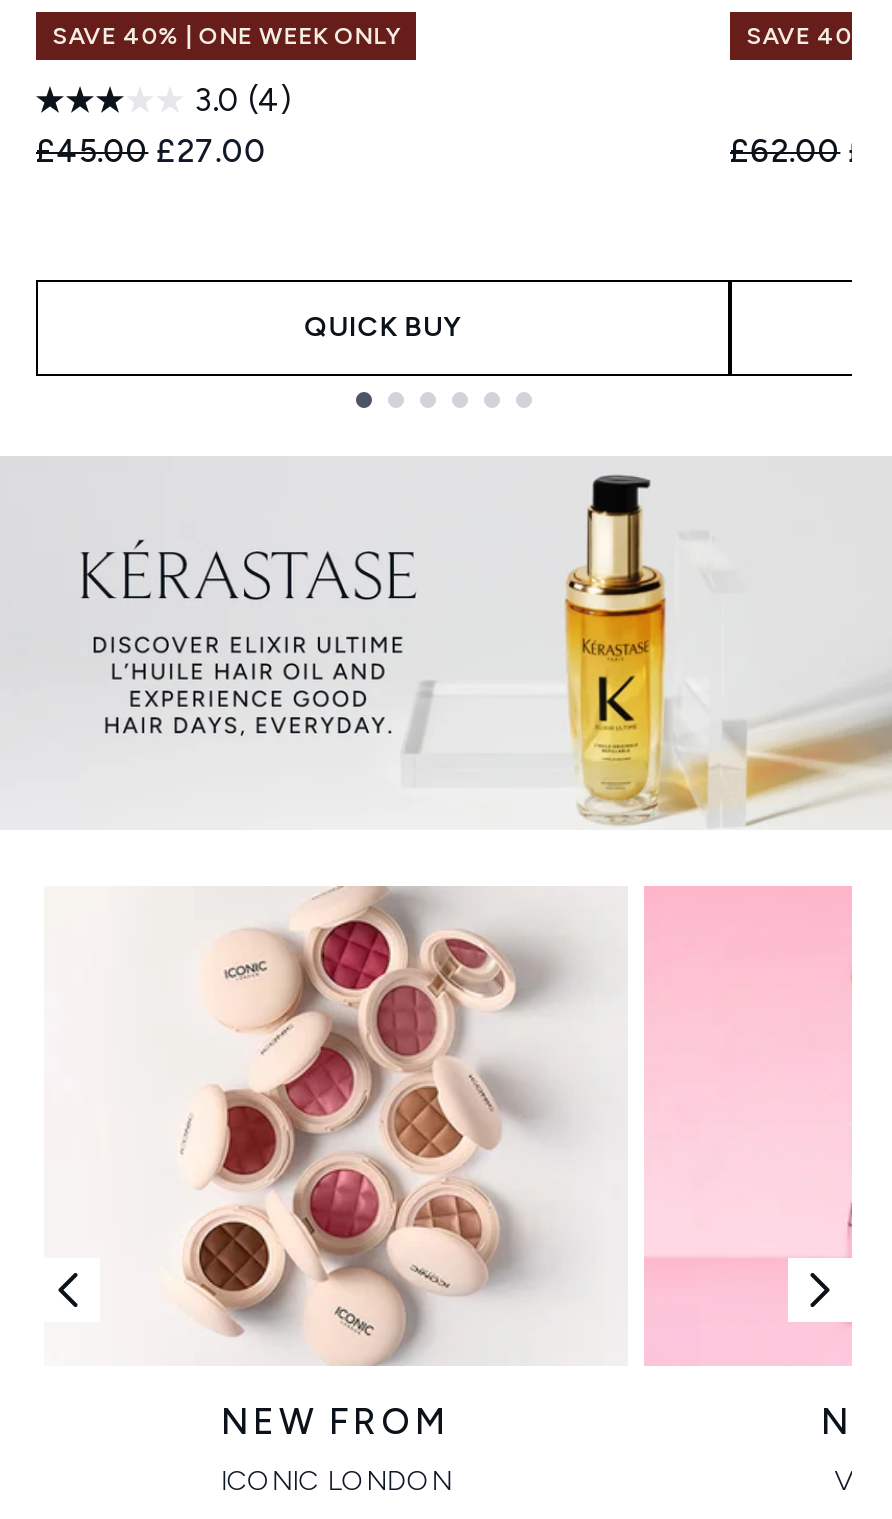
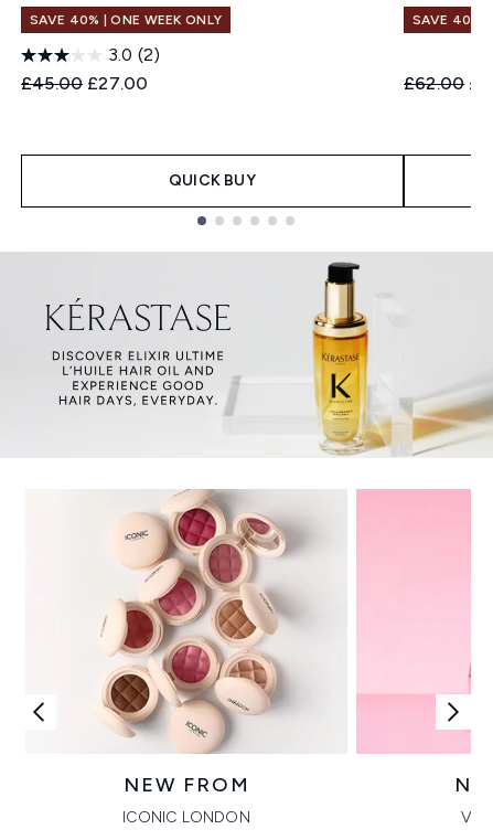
- 3.0 (4)
+ 3.0 (2)
